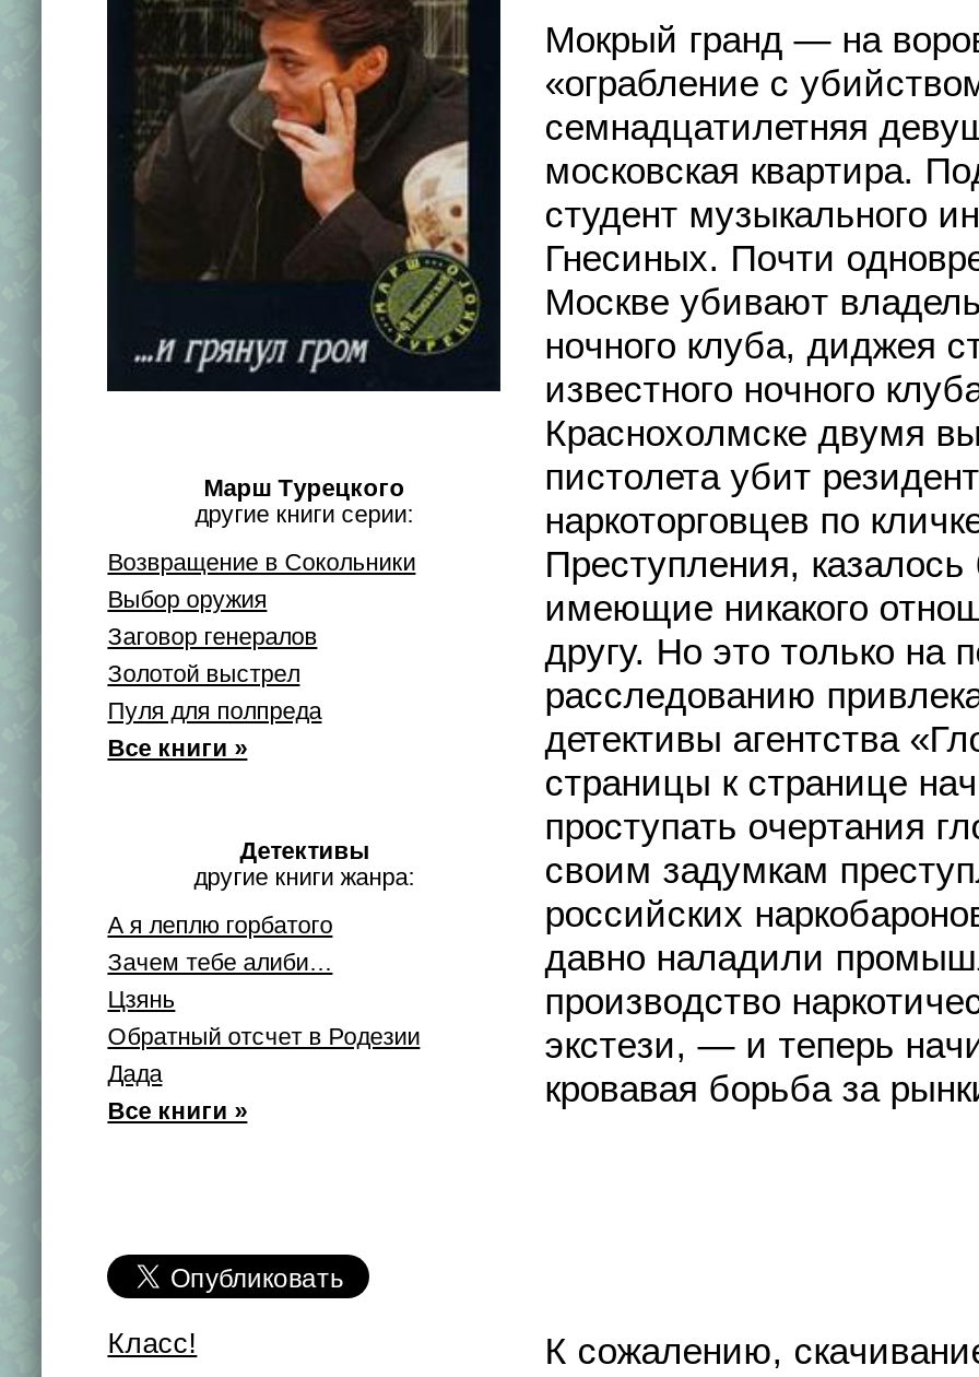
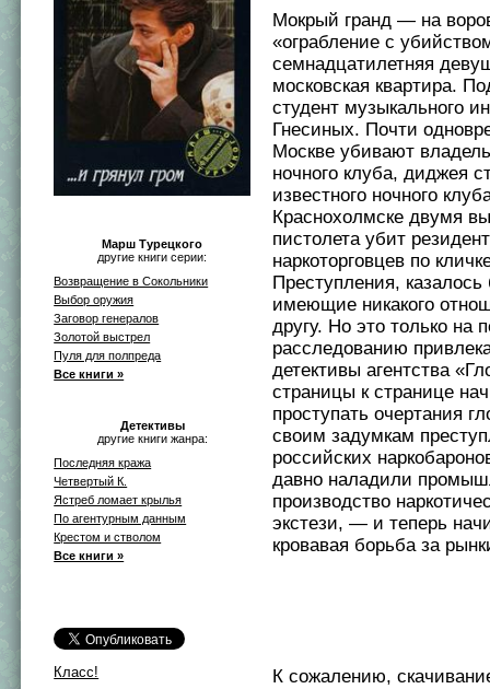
- А я леплю горбатого
- Зачем тебе алиби…
- Цзянь
- Обратный отсчет в Родезии
- Дада
+ Последняя кража
+ Четвертый К.
+ Ястреб ломает крылья
+ По агентурным данным
+ Крестом и стволом
